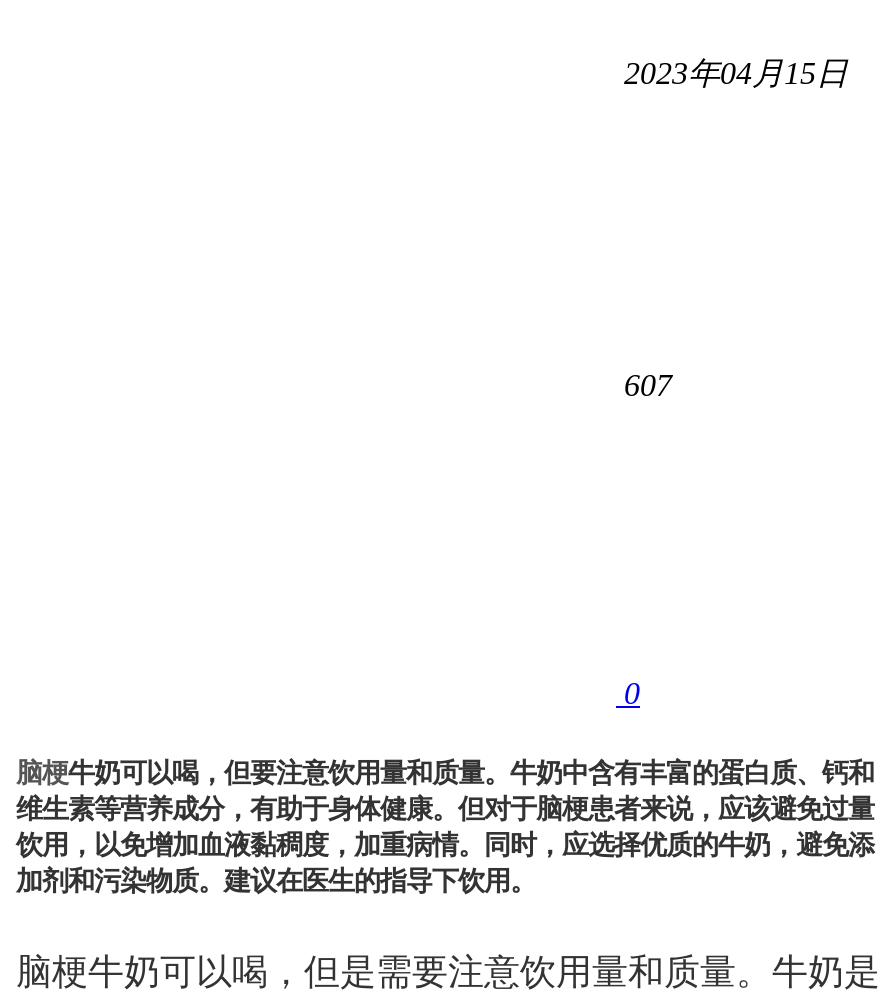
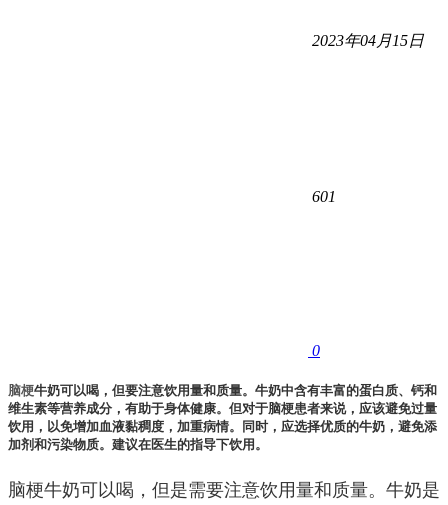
- 607
+ 601
